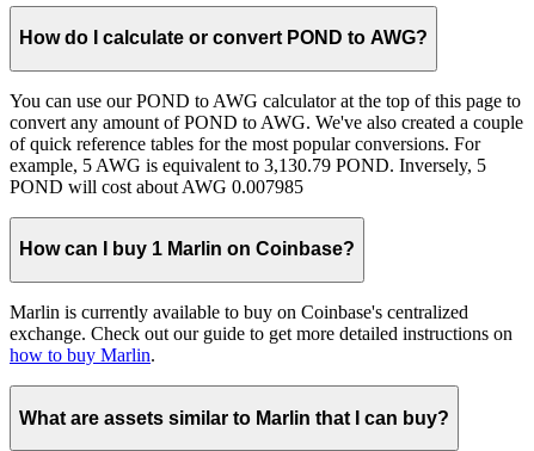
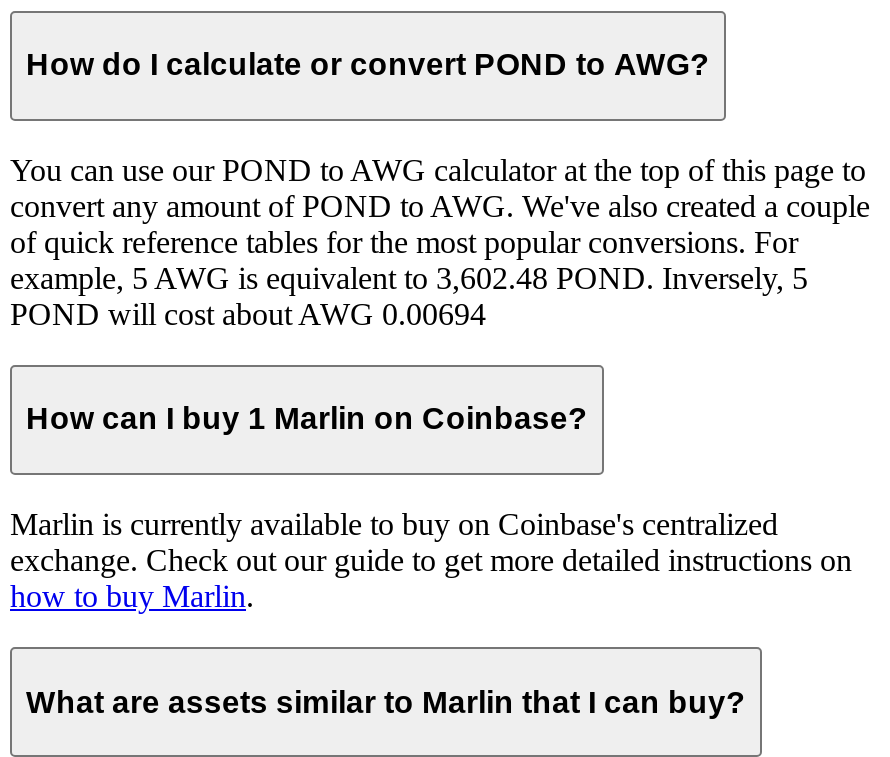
- example, 5 AWG is equivalent to 3,130.79 POND. Inversely, 5
+ example, 5 AWG is equivalent to 3,602.48 POND. Inversely, 5

- POND will cost about AWG 0.007985
+ POND will cost about AWG 0.00694
